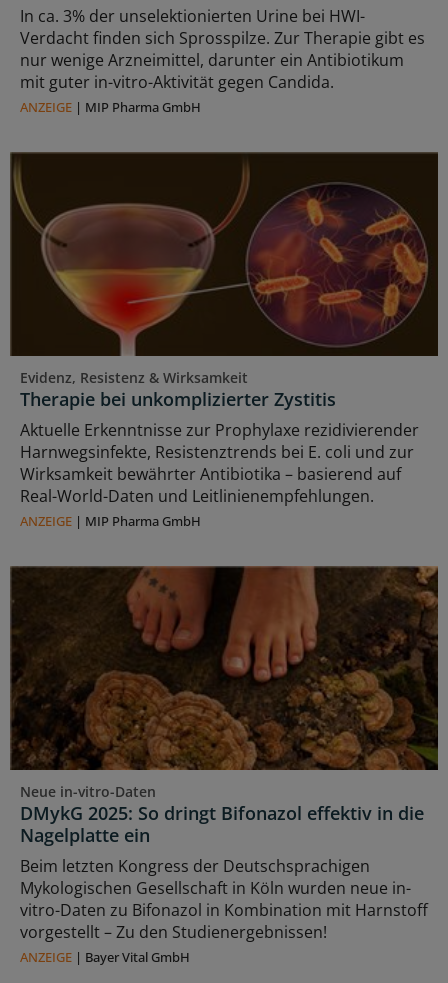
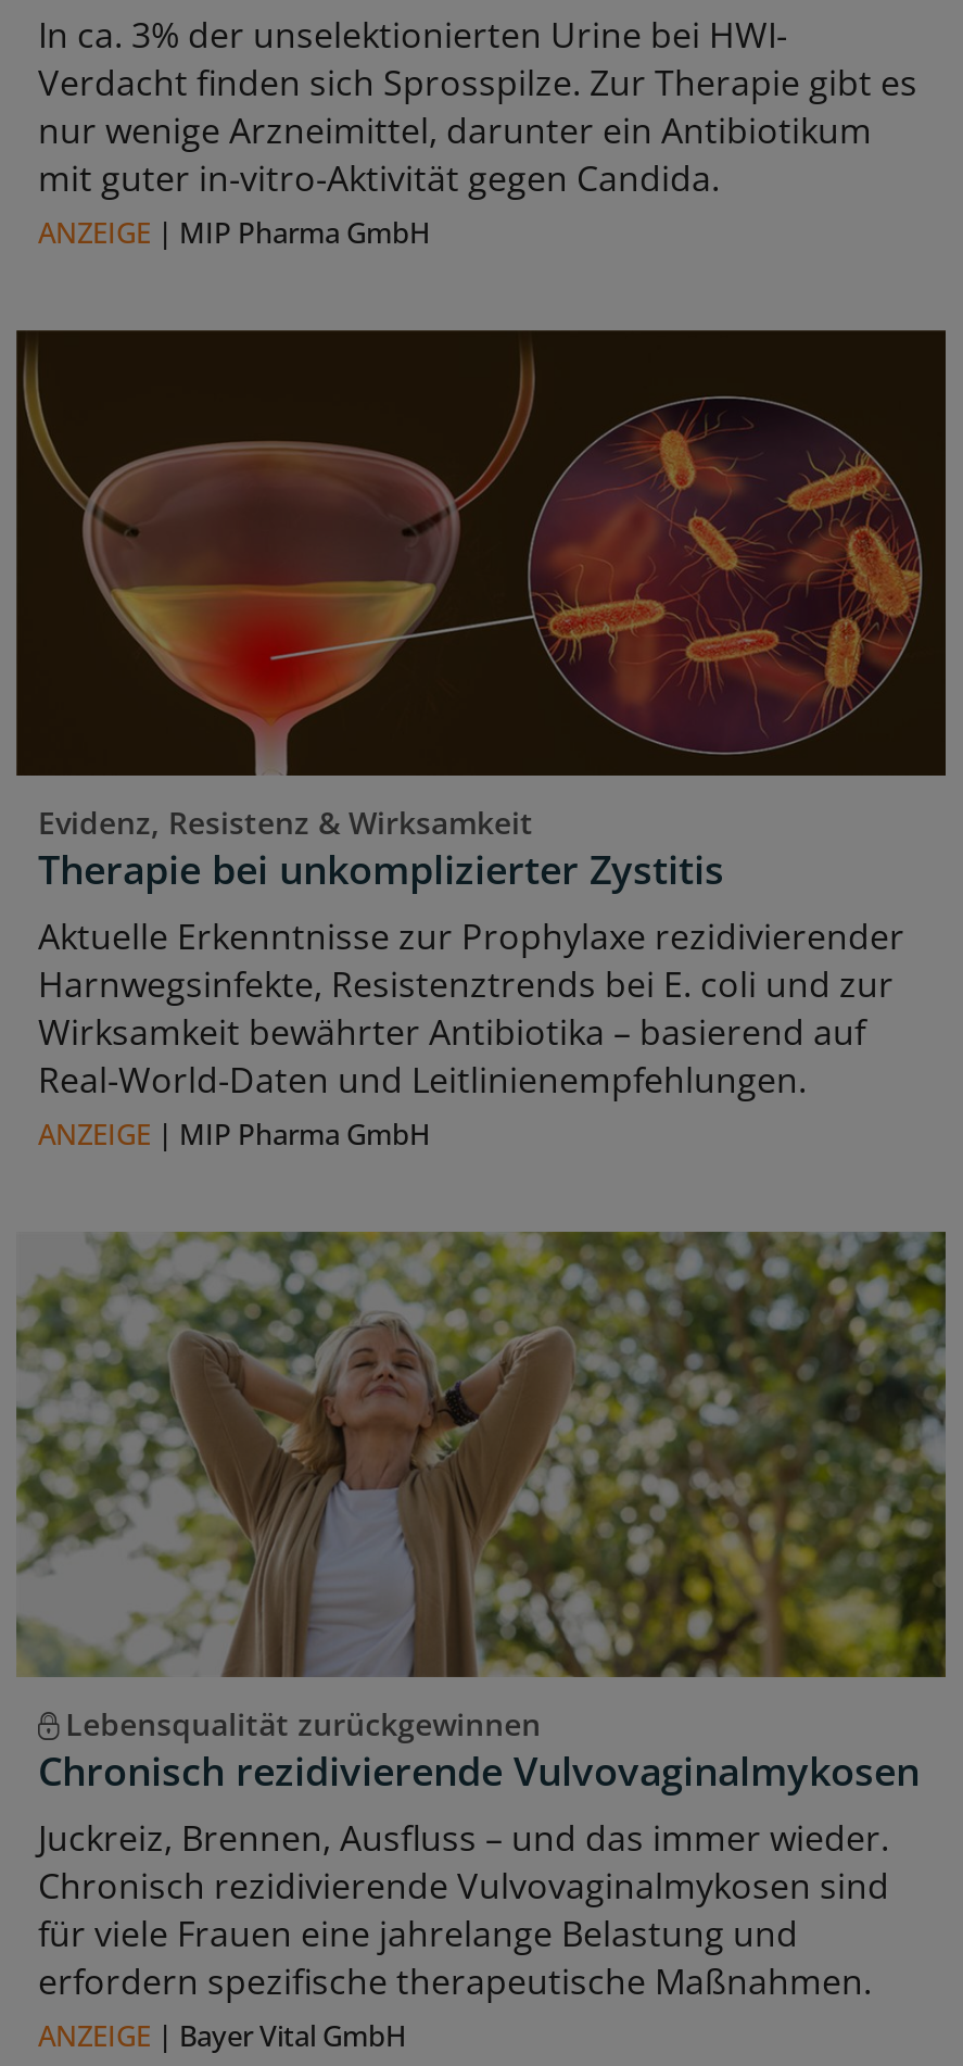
- [image]
- Neue in-vitro-Daten
- DMykG 2025: So dringt Bifonazol effektiv in die
- Nagelplatte ein
- Beim letzten Kongress der Deutschsprachigen
- Mykologischen Gesellschaft in Köln wurden neue in-
- vitro-Daten zu Bifonazol in Kombination mit Harnstoff
- vorgestellt – Zu den Studienergebnissen!
+ [image]
+ Lebensqualität zurückgewinnen
+ Chronisch rezidivierende Vulvovaginalmykosen
+ Juckreiz, Brennen, Ausfluss – und das immer wieder.
+ Chronisch rezidivierende Vulvovaginalmykosen sind
+ für viele Frauen eine jahrelange Belastung und
+ erfordern spezifische therapeutische Maßnahmen.
